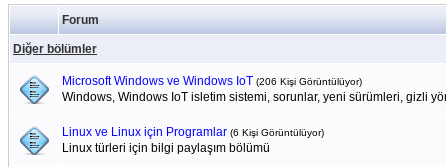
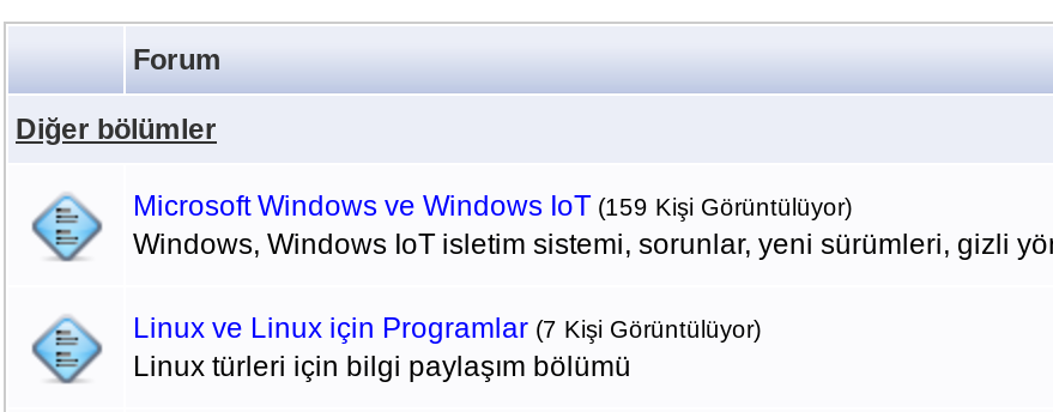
- Microsoft Windows ve Windows IoT (206 Kişi Görüntülüyor)
+ Microsoft Windows ve Windows IoT (159 Kişi Görüntülüyor)

- Linux ve Linux için Programlar (6 Kişi Görüntülüyor)
+ Linux ve Linux için Programlar (7 Kişi Görüntülüyor)
